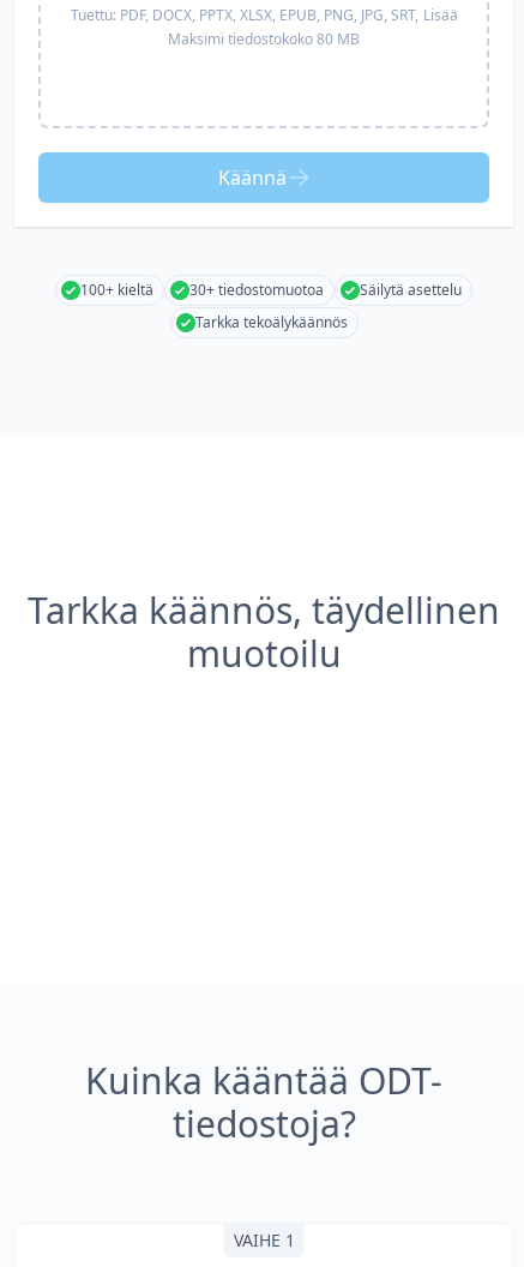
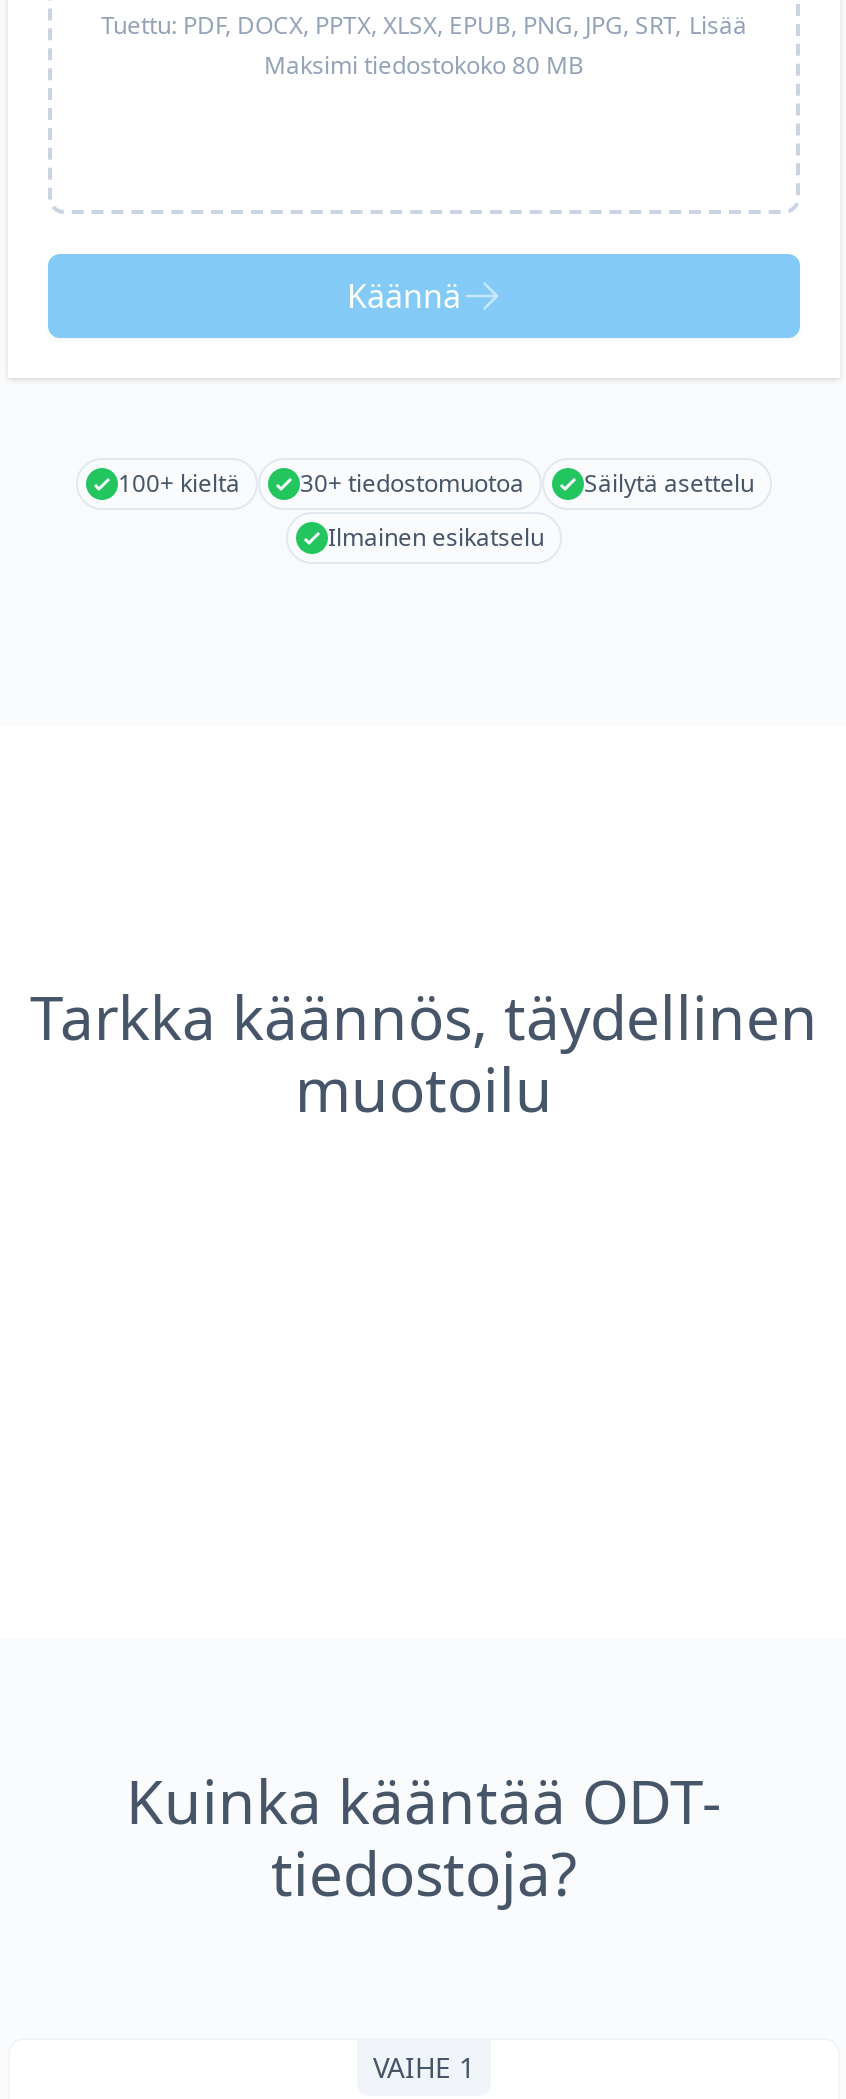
- Tarkka tekoälykäännös
+ Ilmainen esikatselu
